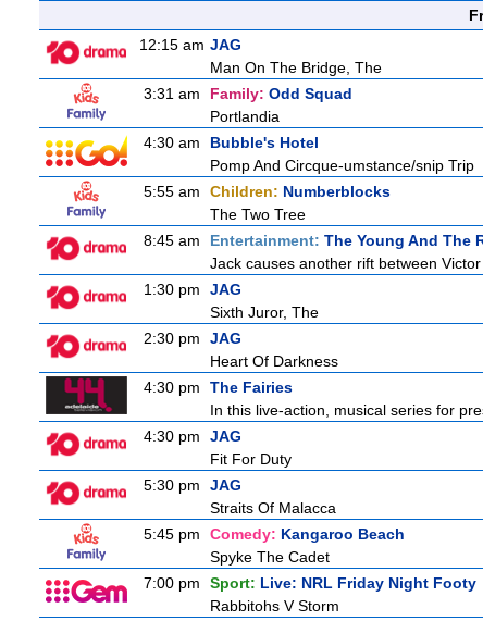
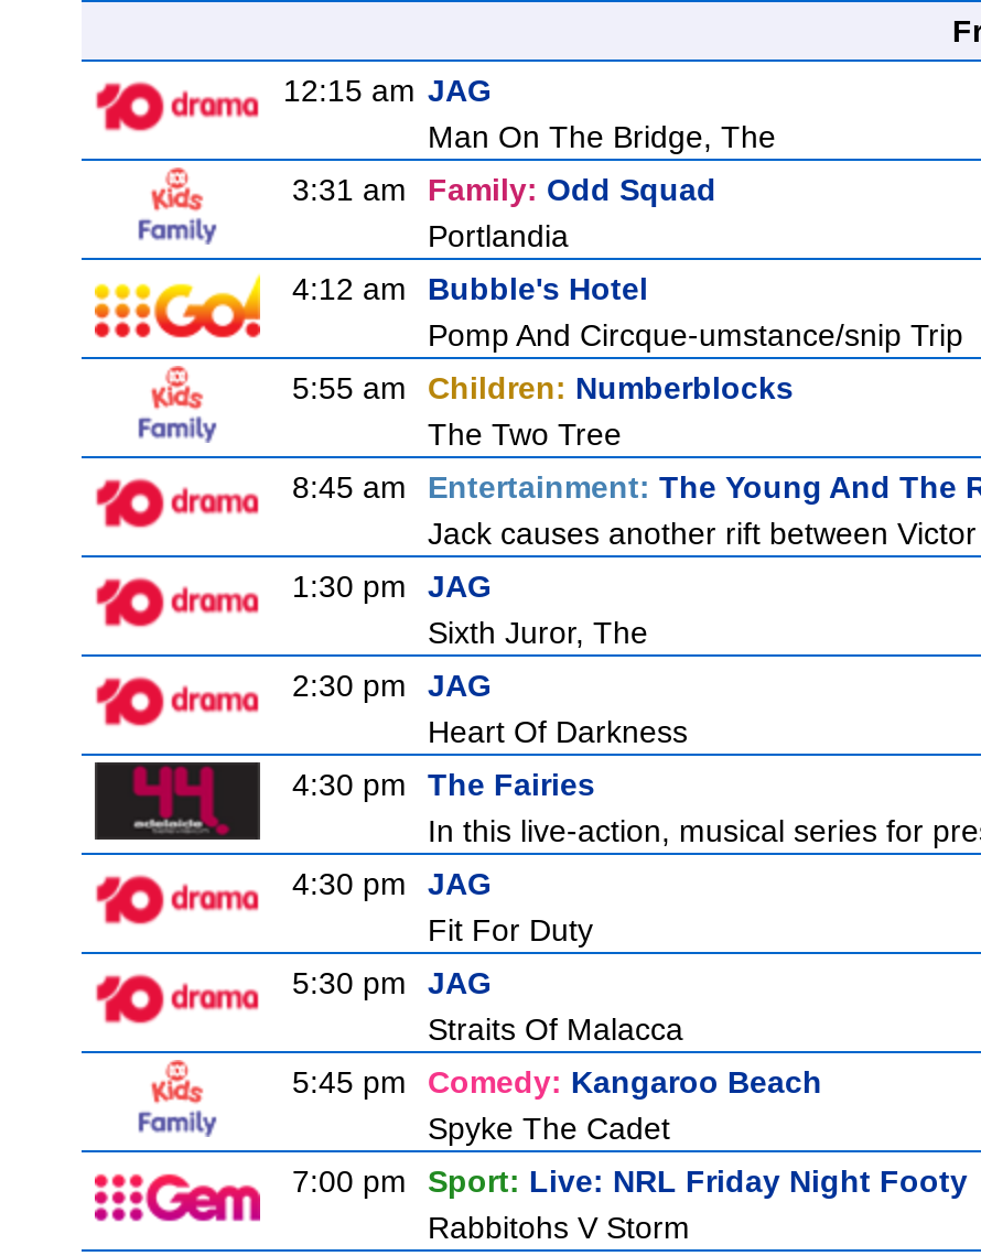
- 4:30 am Bubble's Hotel
+ 4:12 am Bubble's Hotel
